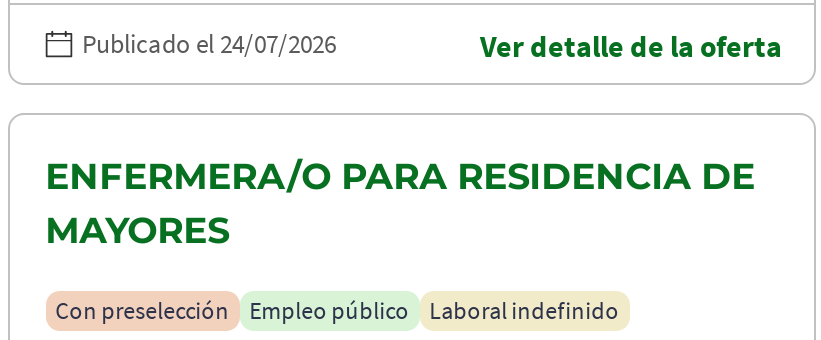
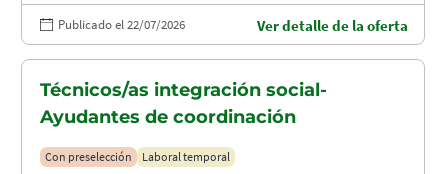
- Publicado el 24/07/2026
+ Publicado el 22/07/2026

- ENFERMERA/O PARA RESIDENCIA DE
- MAYORES
+ Técnicos/as integración social-
+ Ayudantes de coordinación

- Empleo público
- Laboral indefinido
+ Laboral temporal
